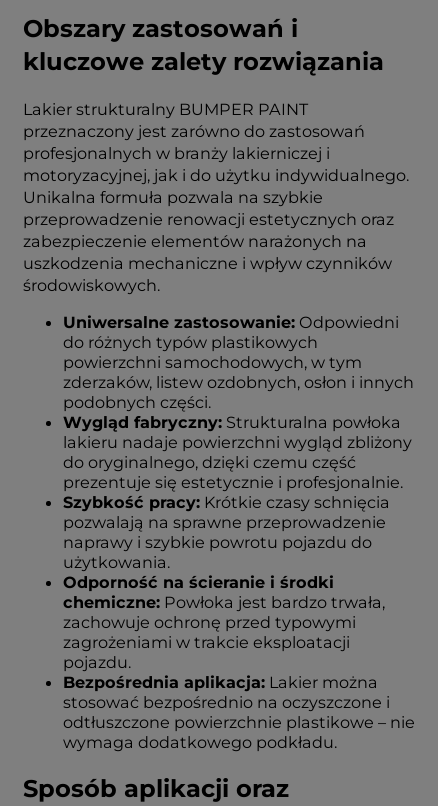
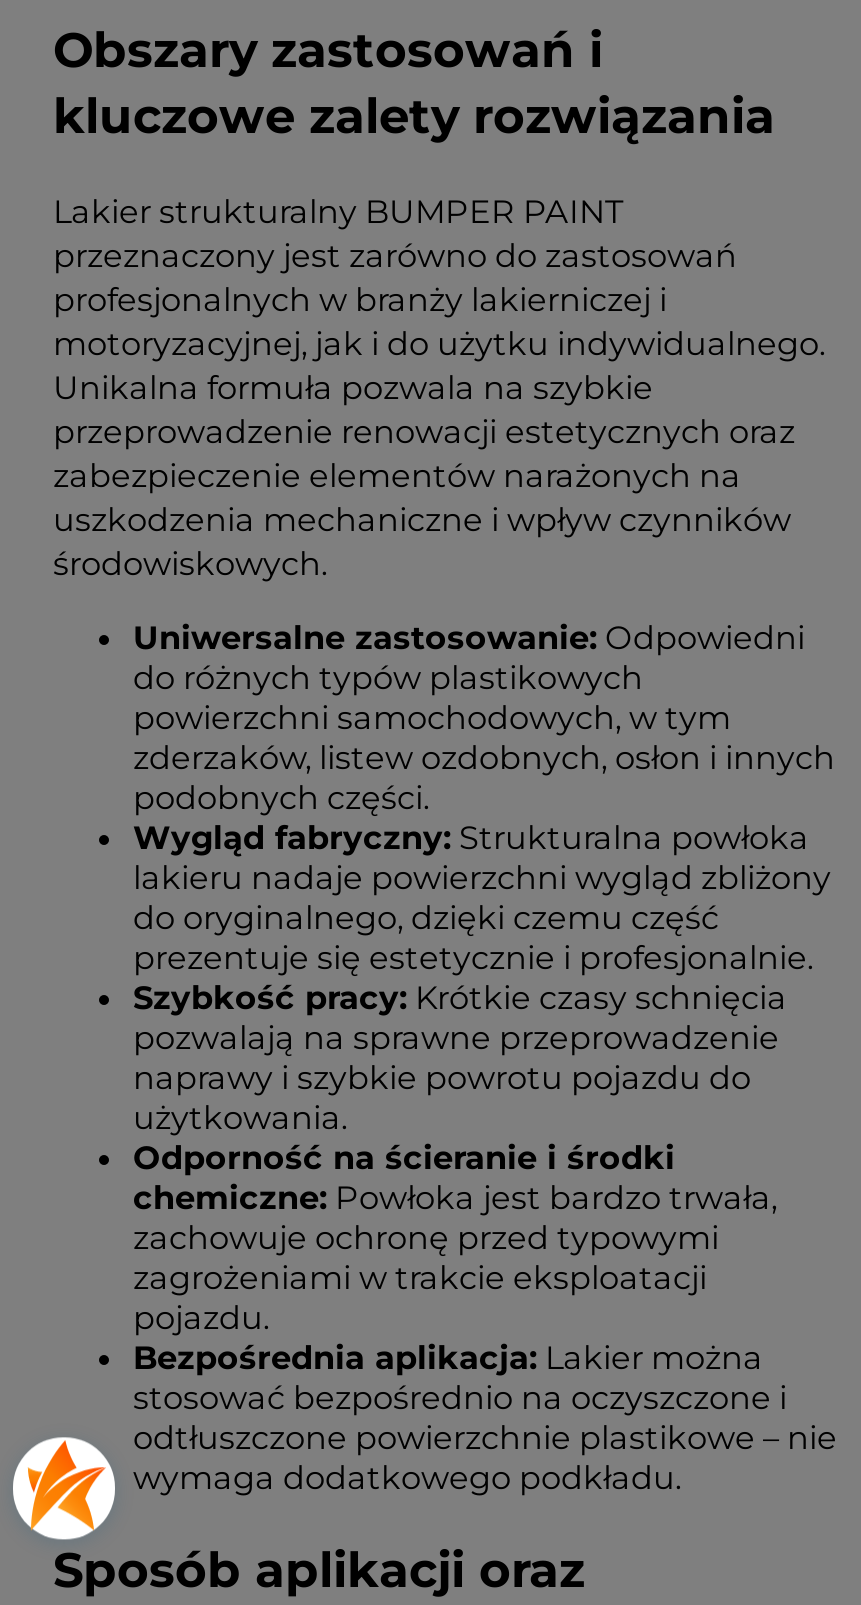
+ [image]
